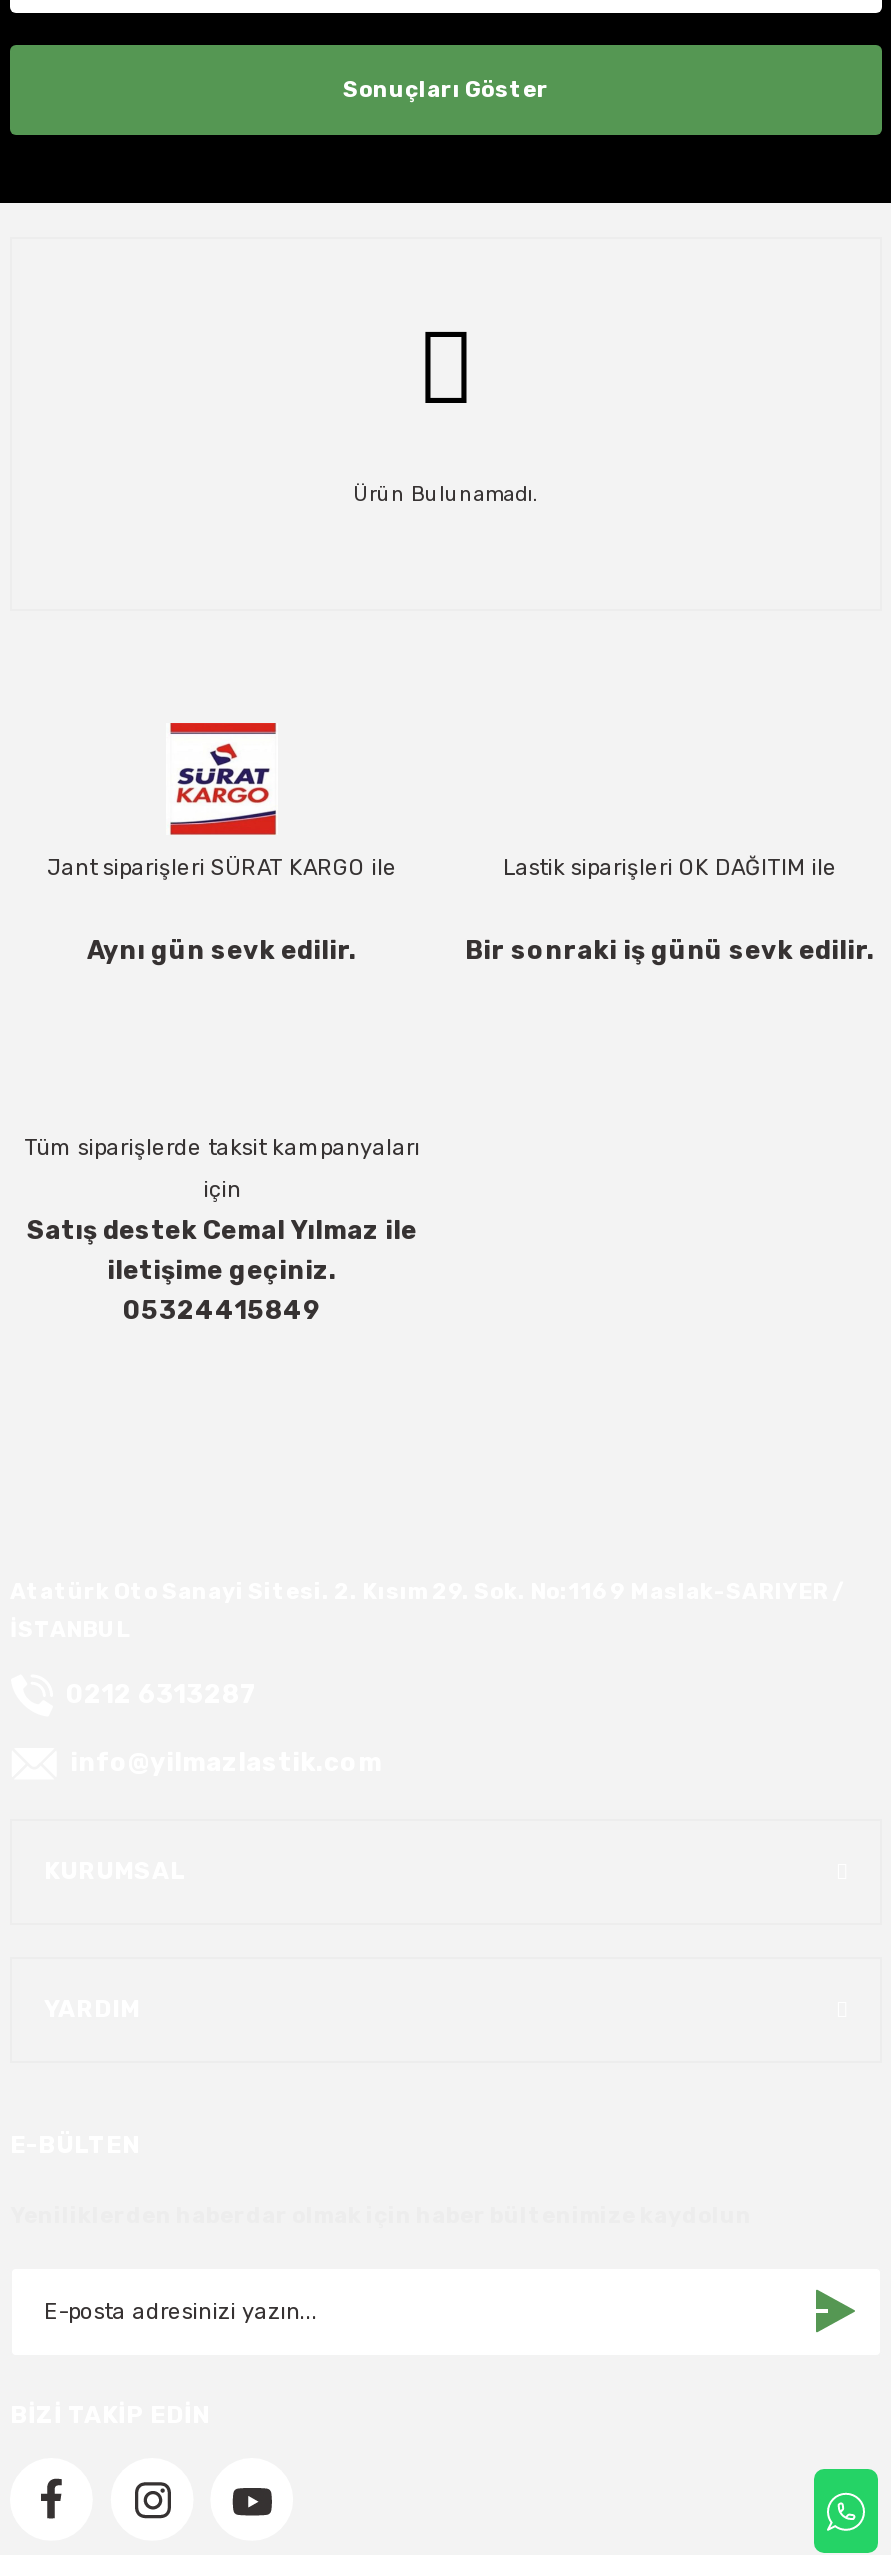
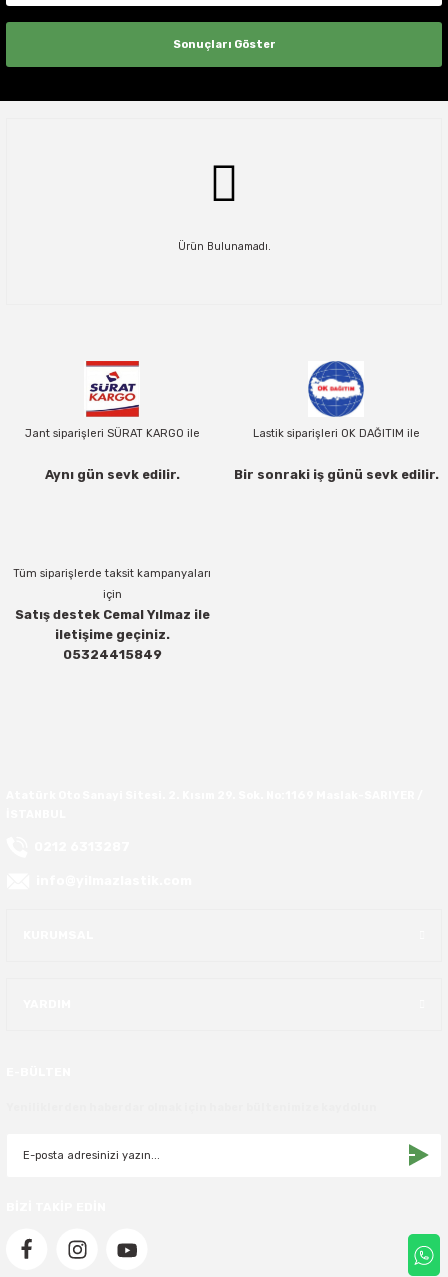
+ [image]
